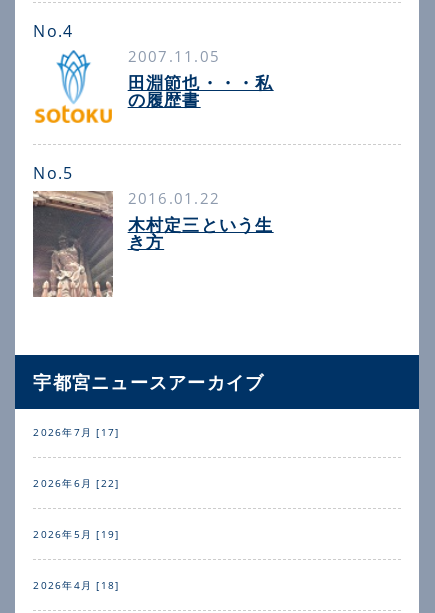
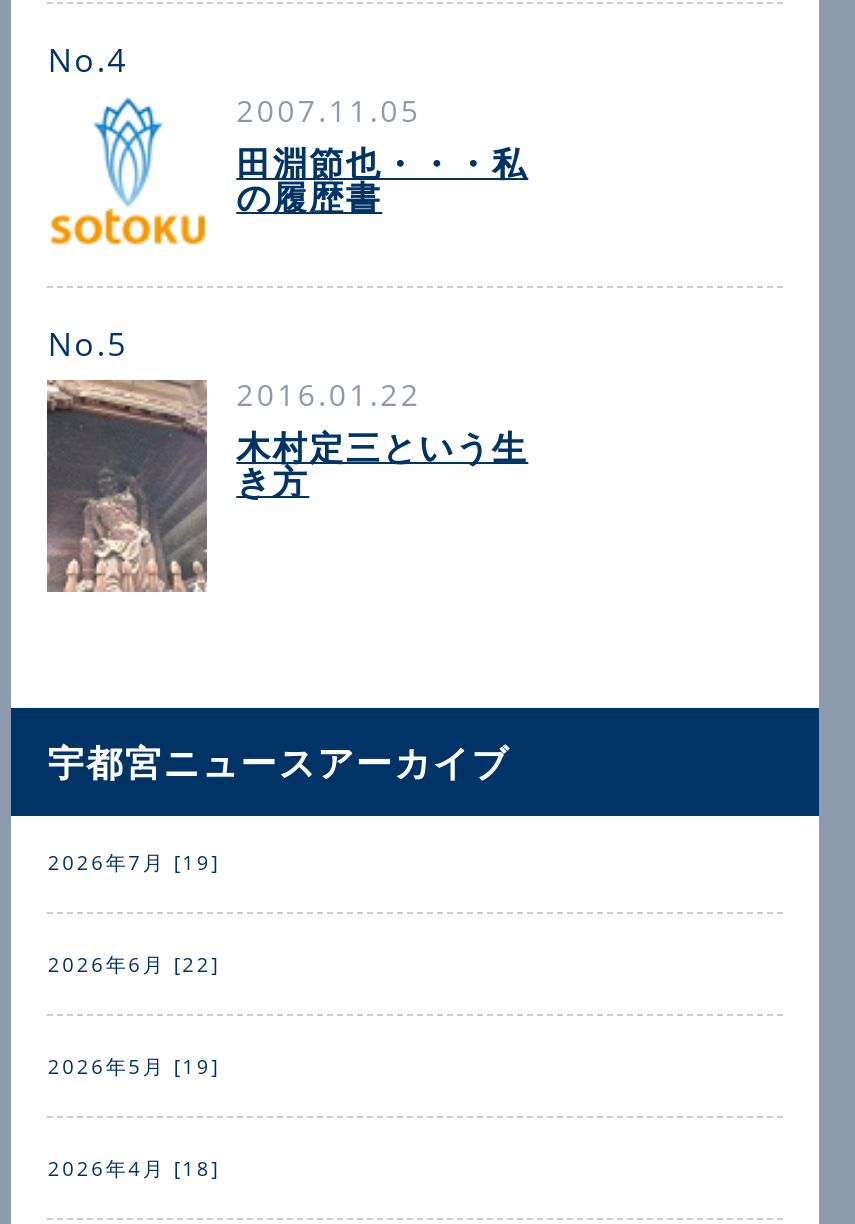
- 2026年7月 [17]
+ 2026年7月 [19]
